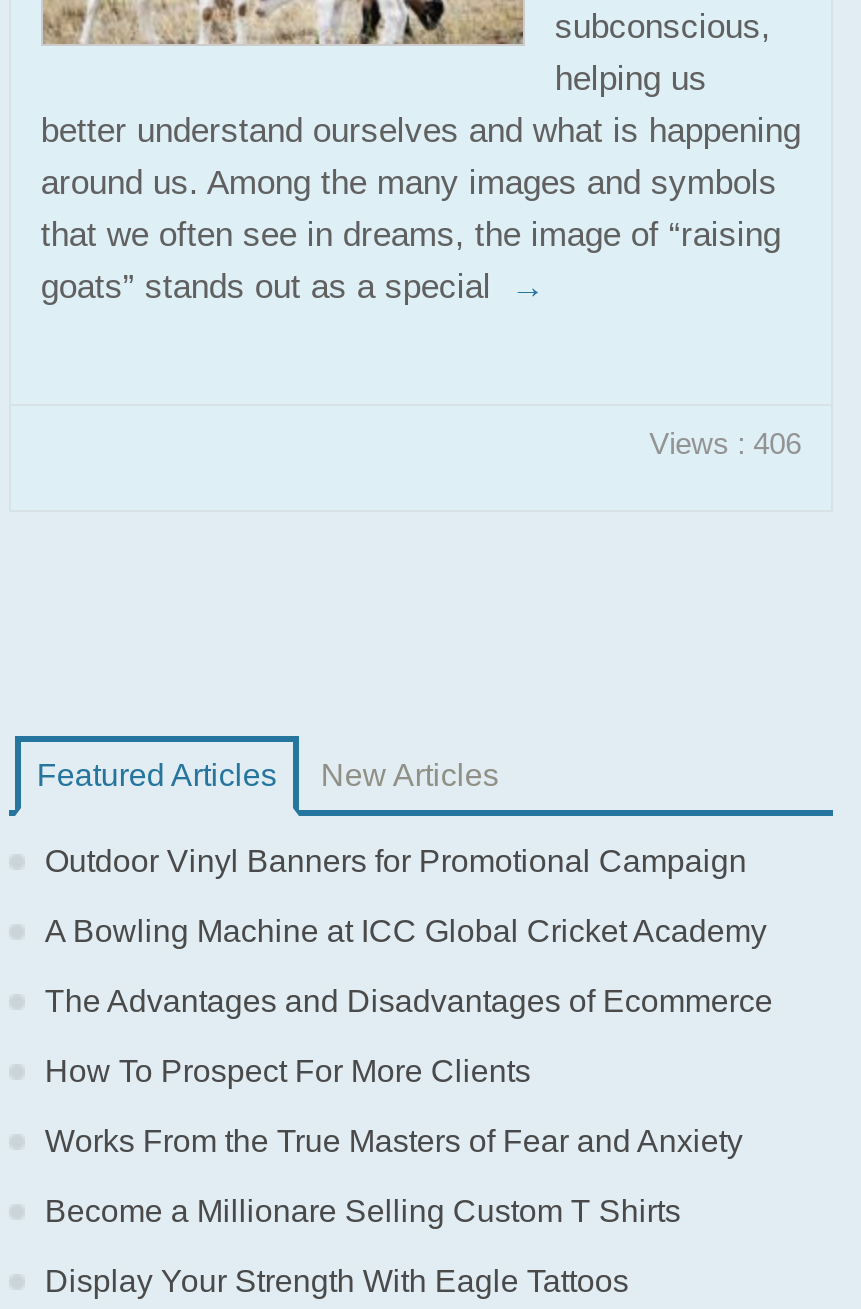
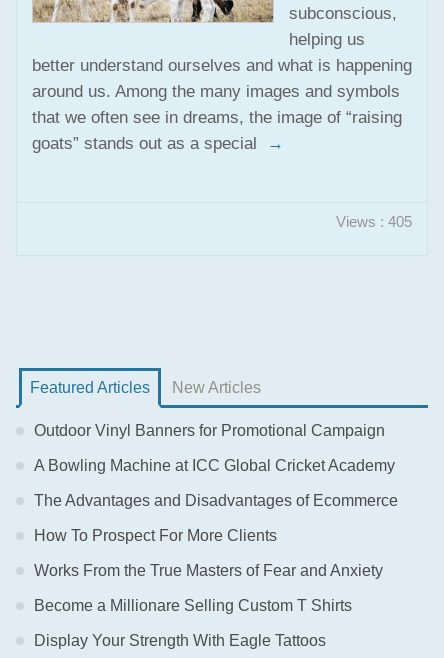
- Views : 406
+ Views : 405
